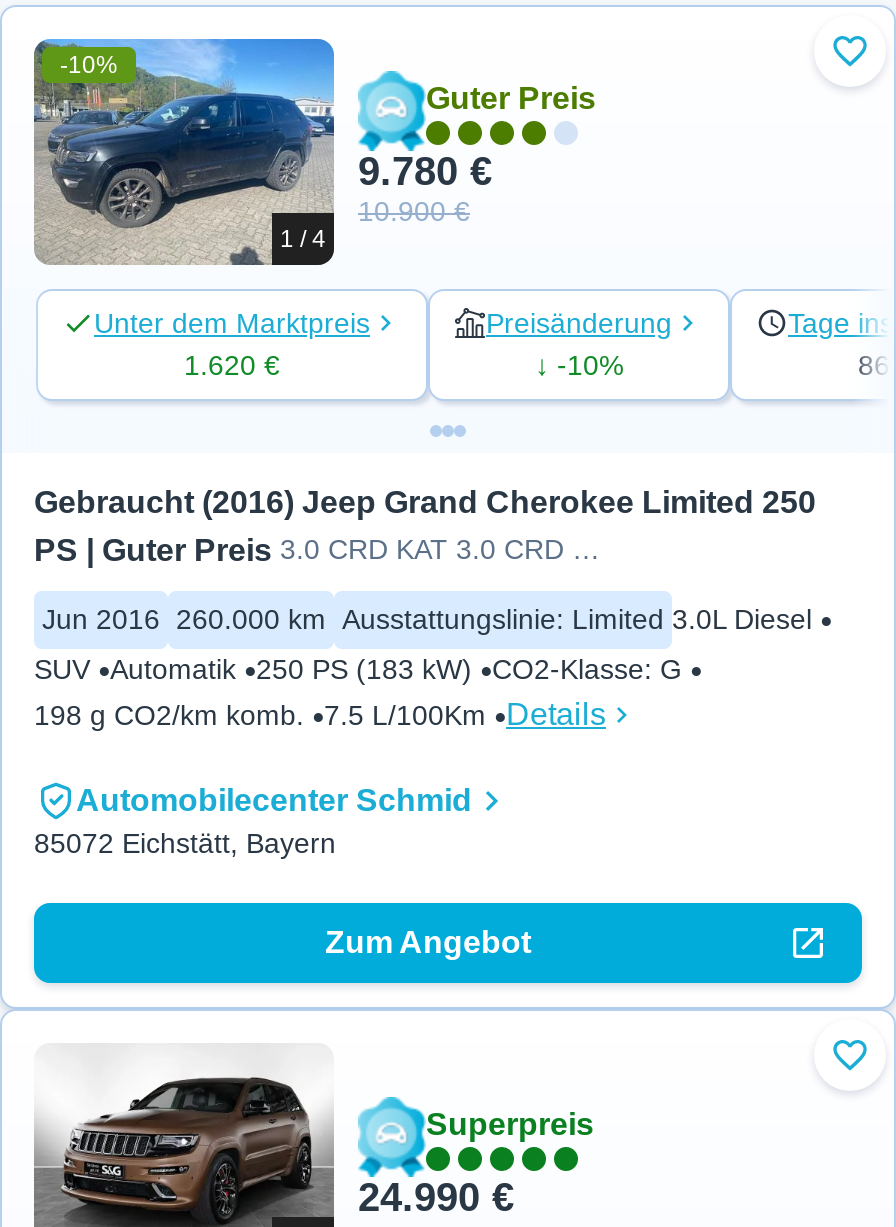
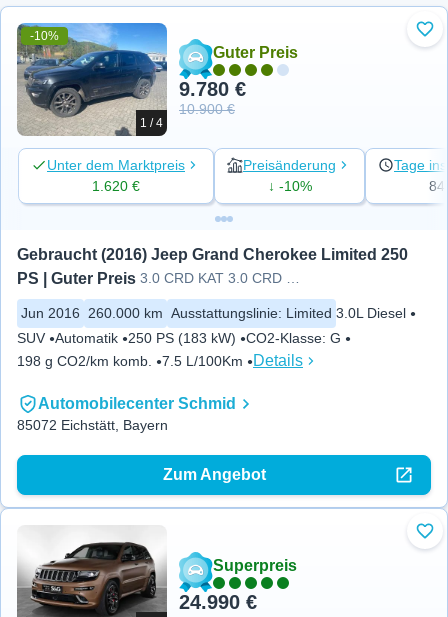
- 86
+ 84
